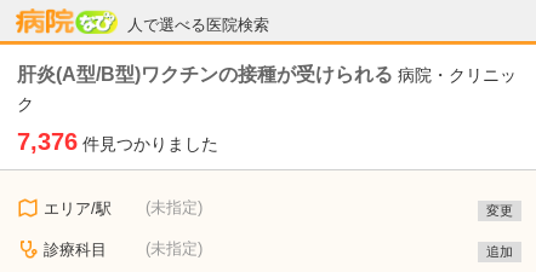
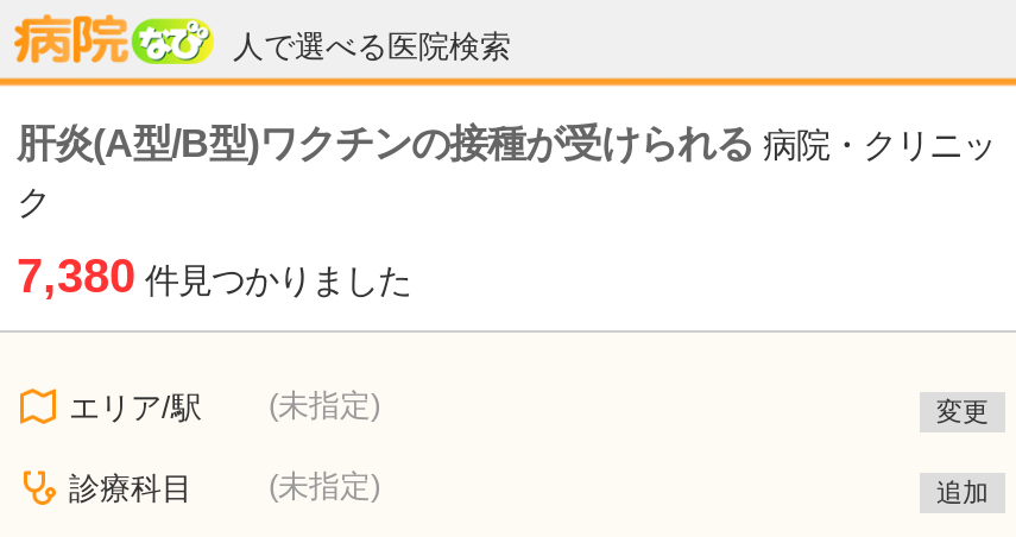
- 7,376 件見つかりました
+ 7,380 件見つかりました
